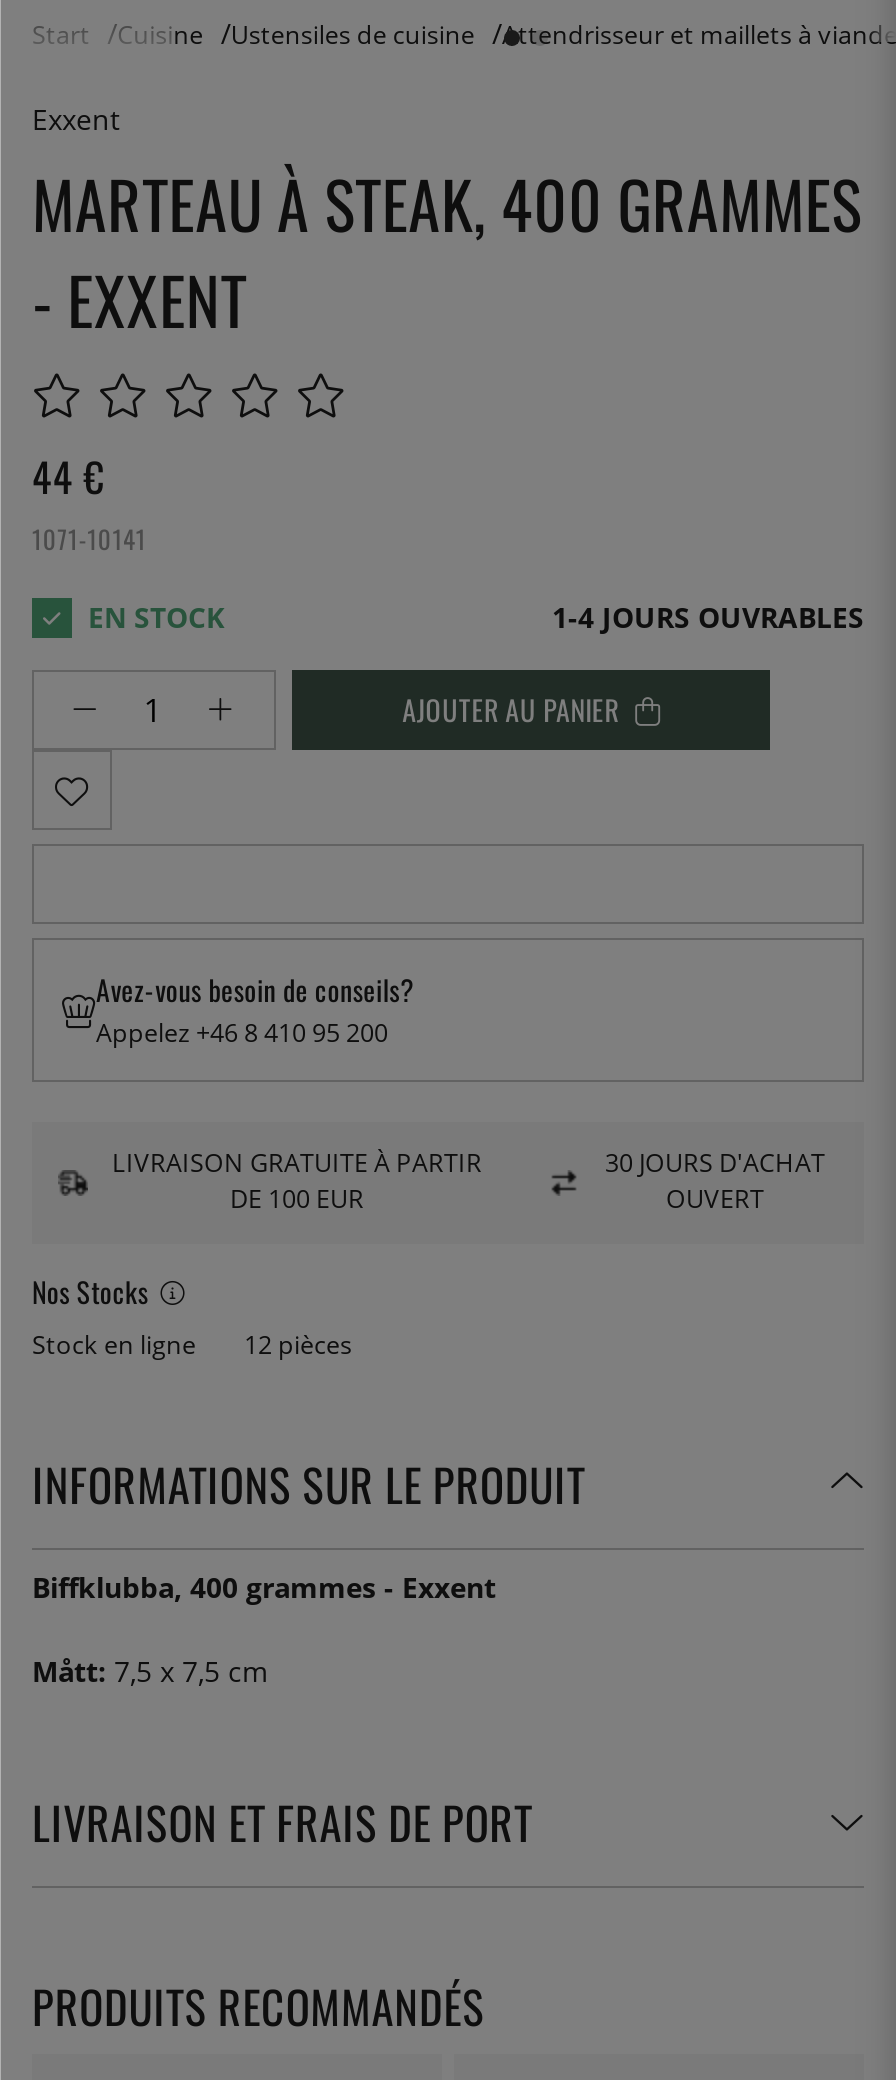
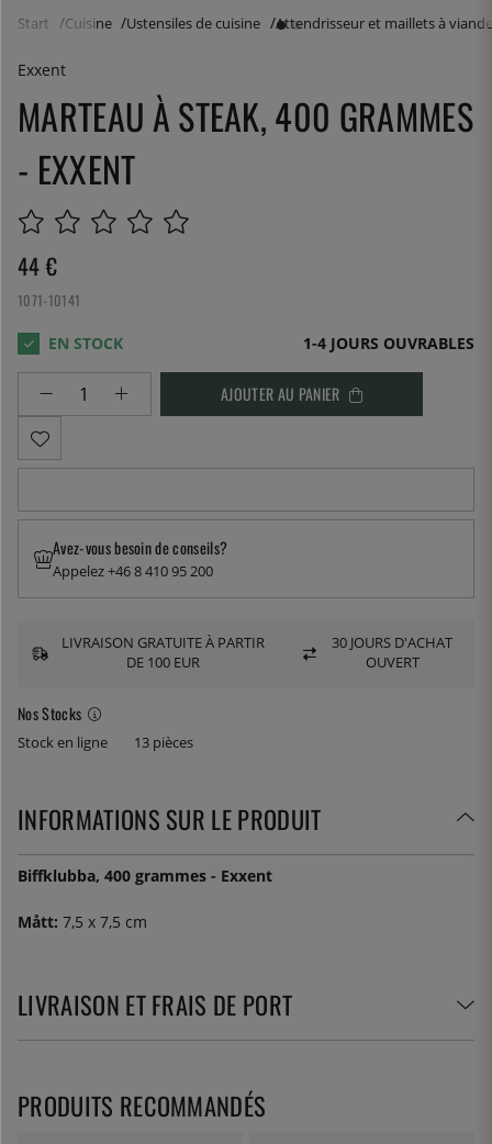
- Stock en ligne 12 pièces
+ Stock en ligne 13 pièces
